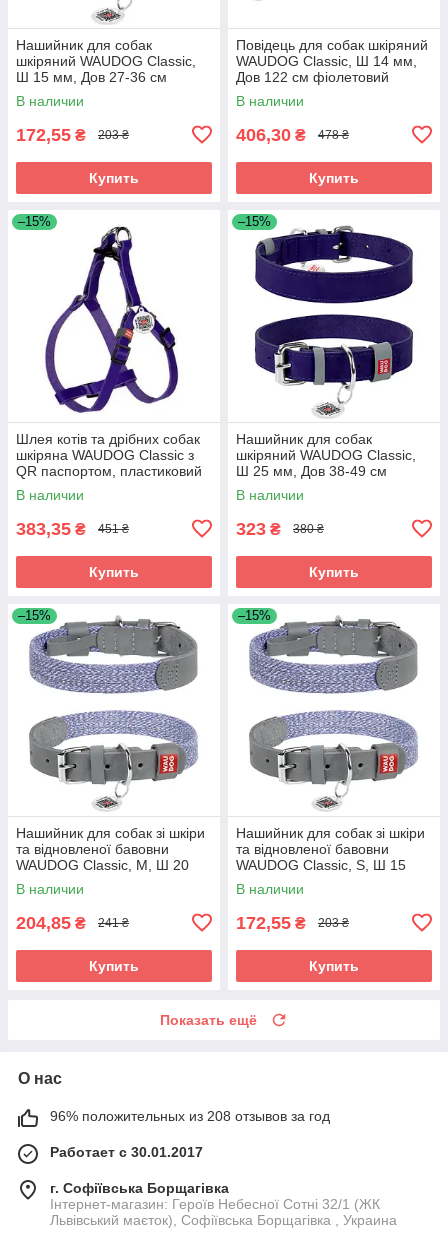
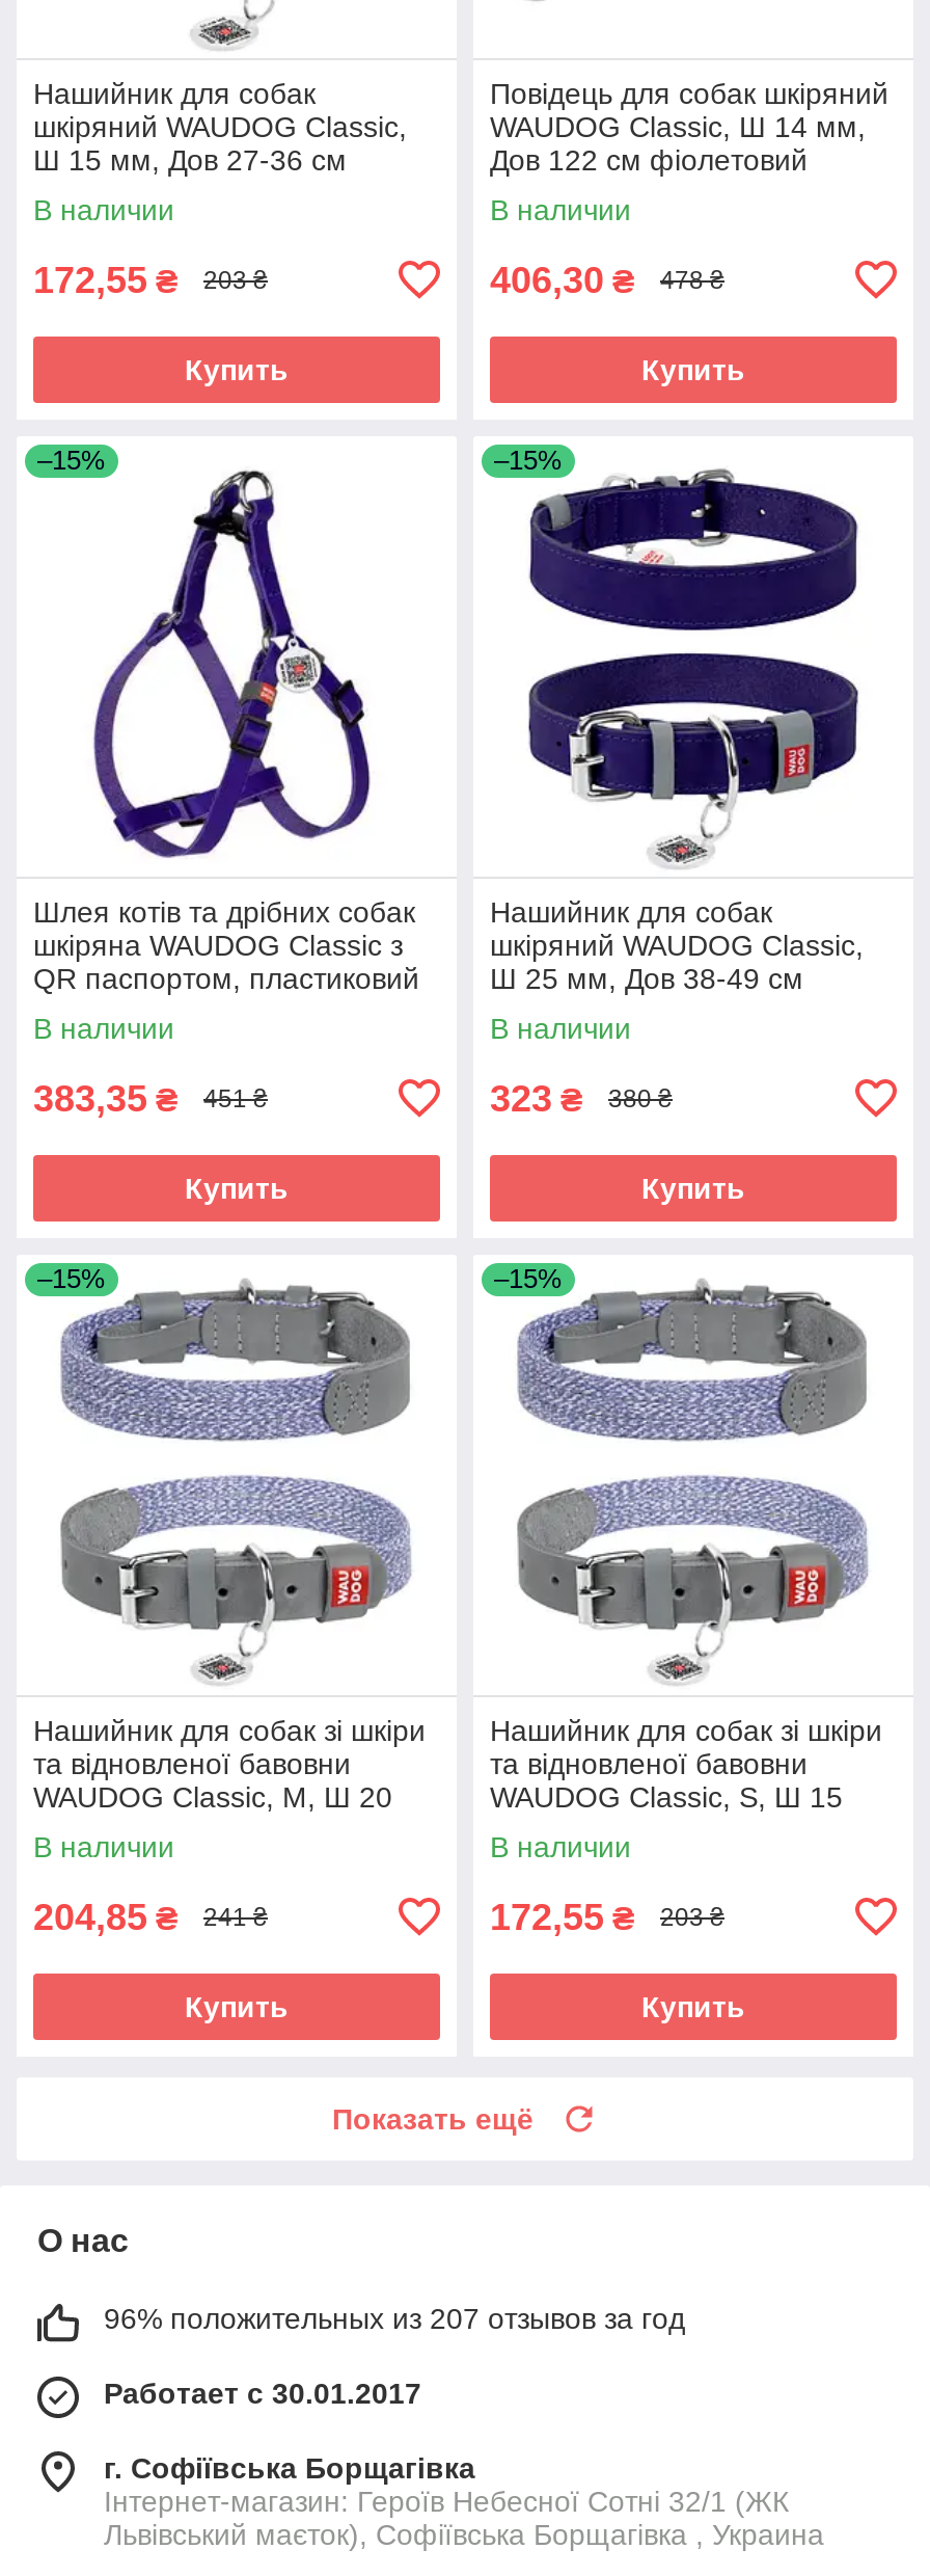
- 96% положительных из 208 отзывов за год
+ 96% положительных из 207 отзывов за год
